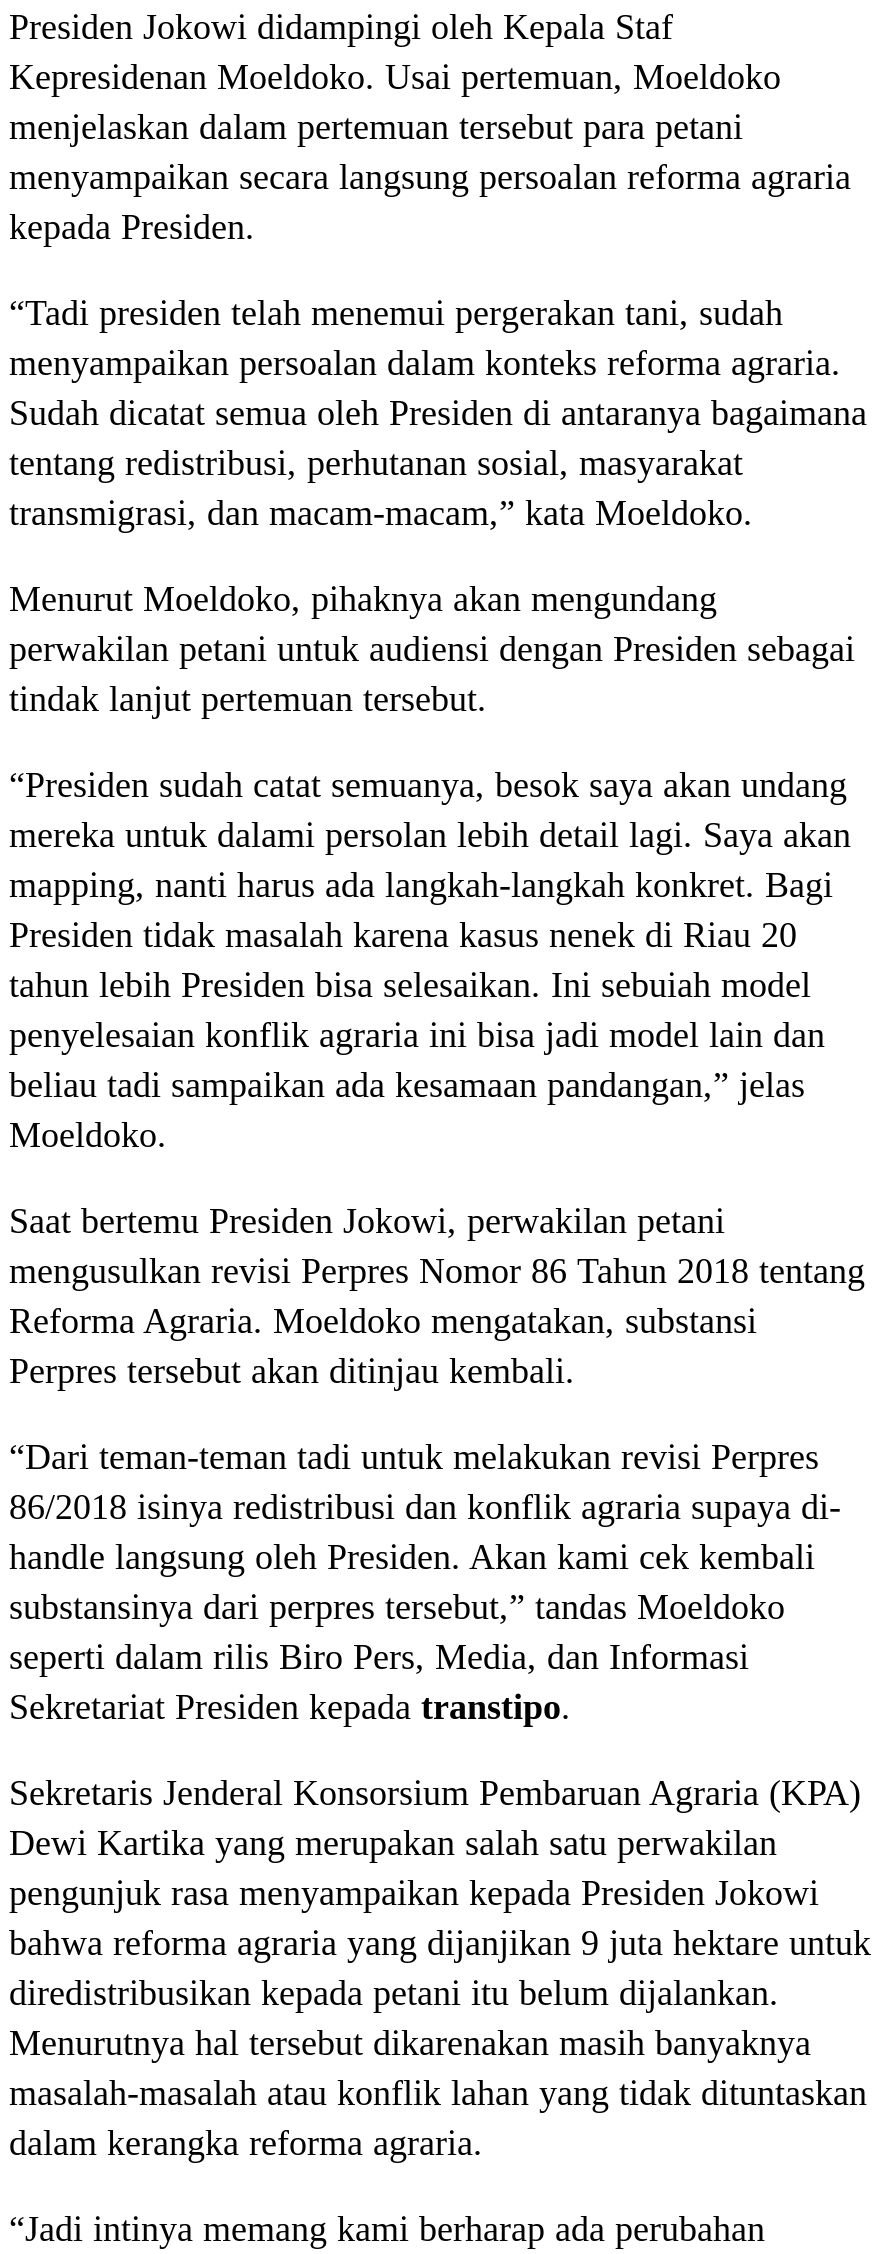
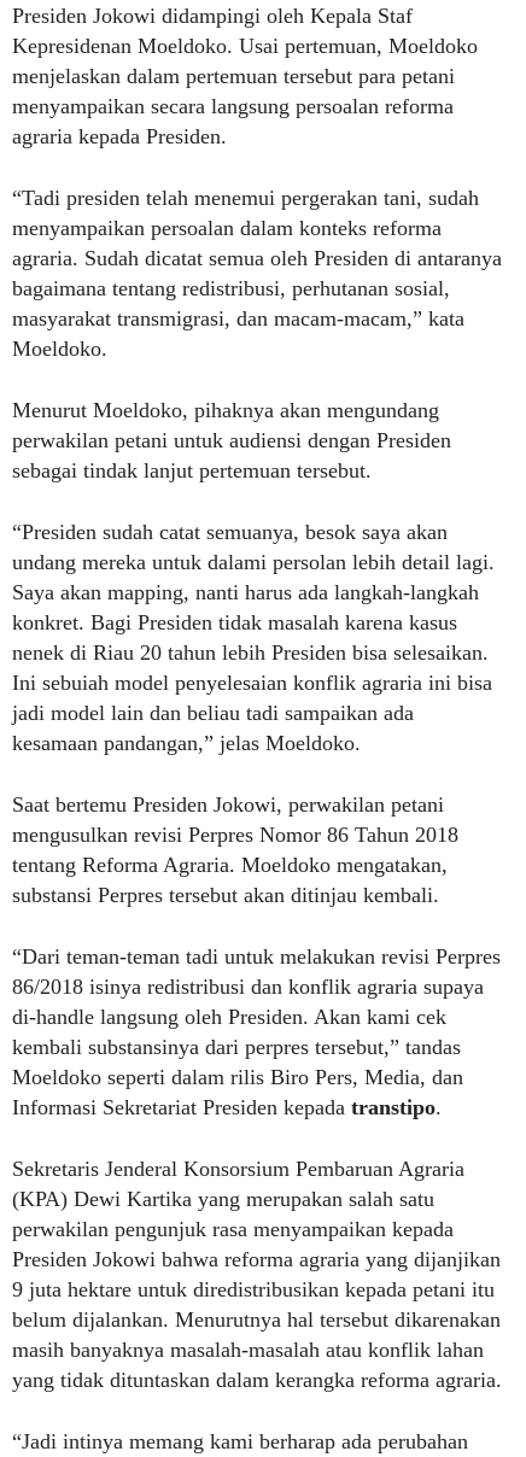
- menyampaikan persoalan dalam konteks reforma agraria.
- Sudah dicatat semua oleh Presiden di antaranya bagaimana
- tentang redistribusi, perhutanan sosial, masyarakat
- transmigrasi, dan macam-macam,” kata Moeldoko.
- perwakilan petani untuk audiensi dengan Presiden sebagai
- tindak lanjut pertemuan tersebut.
- “Presiden sudah catat semuanya, besok saya akan undang
- mereka untuk dalami persolan lebih detail lagi. Saya akan
- mapping, nanti harus ada langkah-langkah konkret. Bagi
- Presiden tidak masalah karena kasus nenek di Riau 20
- tahun lebih Presiden bisa selesaikan. Ini sebuiah model
- penyelesaian konflik agraria ini bisa jadi model lain dan
- beliau tadi sampaikan ada kesamaan pandangan,” jelas
+ menyampaikan persoalan dalam konteks reforma
+ agraria. Sudah dicatat semua oleh Presiden di antaranya
+ bagaimana tentang redistribusi, perhutanan sosial,
+ masyarakat transmigrasi, dan macam-macam,” kata

moved down: Menurut Moeldoko, pihaknya akan mengundang

moved up: Moeldoko.

+ perwakilan petani untuk audiensi dengan Presiden
+ sebagai tindak lanjut pertemuan tersebut.
+ “Presiden sudah catat semuanya, besok saya akan
+ undang mereka untuk dalami persolan lebih detail lagi.
+ Saya akan mapping, nanti harus ada langkah-langkah
+ konkret. Bagi Presiden tidak masalah karena kasus
+ nenek di Riau 20 tahun lebih Presiden bisa selesaikan.
+ Ini sebuiah model penyelesaian konflik agraria ini bisa
+ jadi model lain dan beliau tadi sampaikan ada
+ kesamaan pandangan,” jelas Moeldoko.
